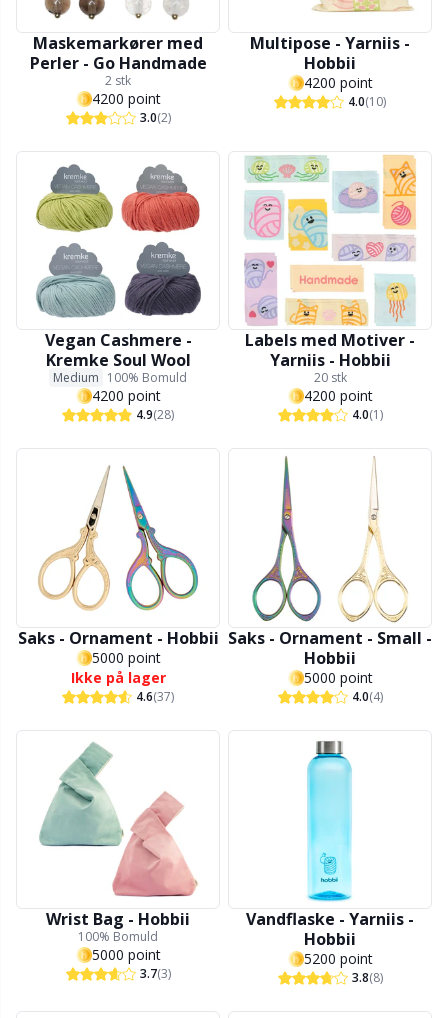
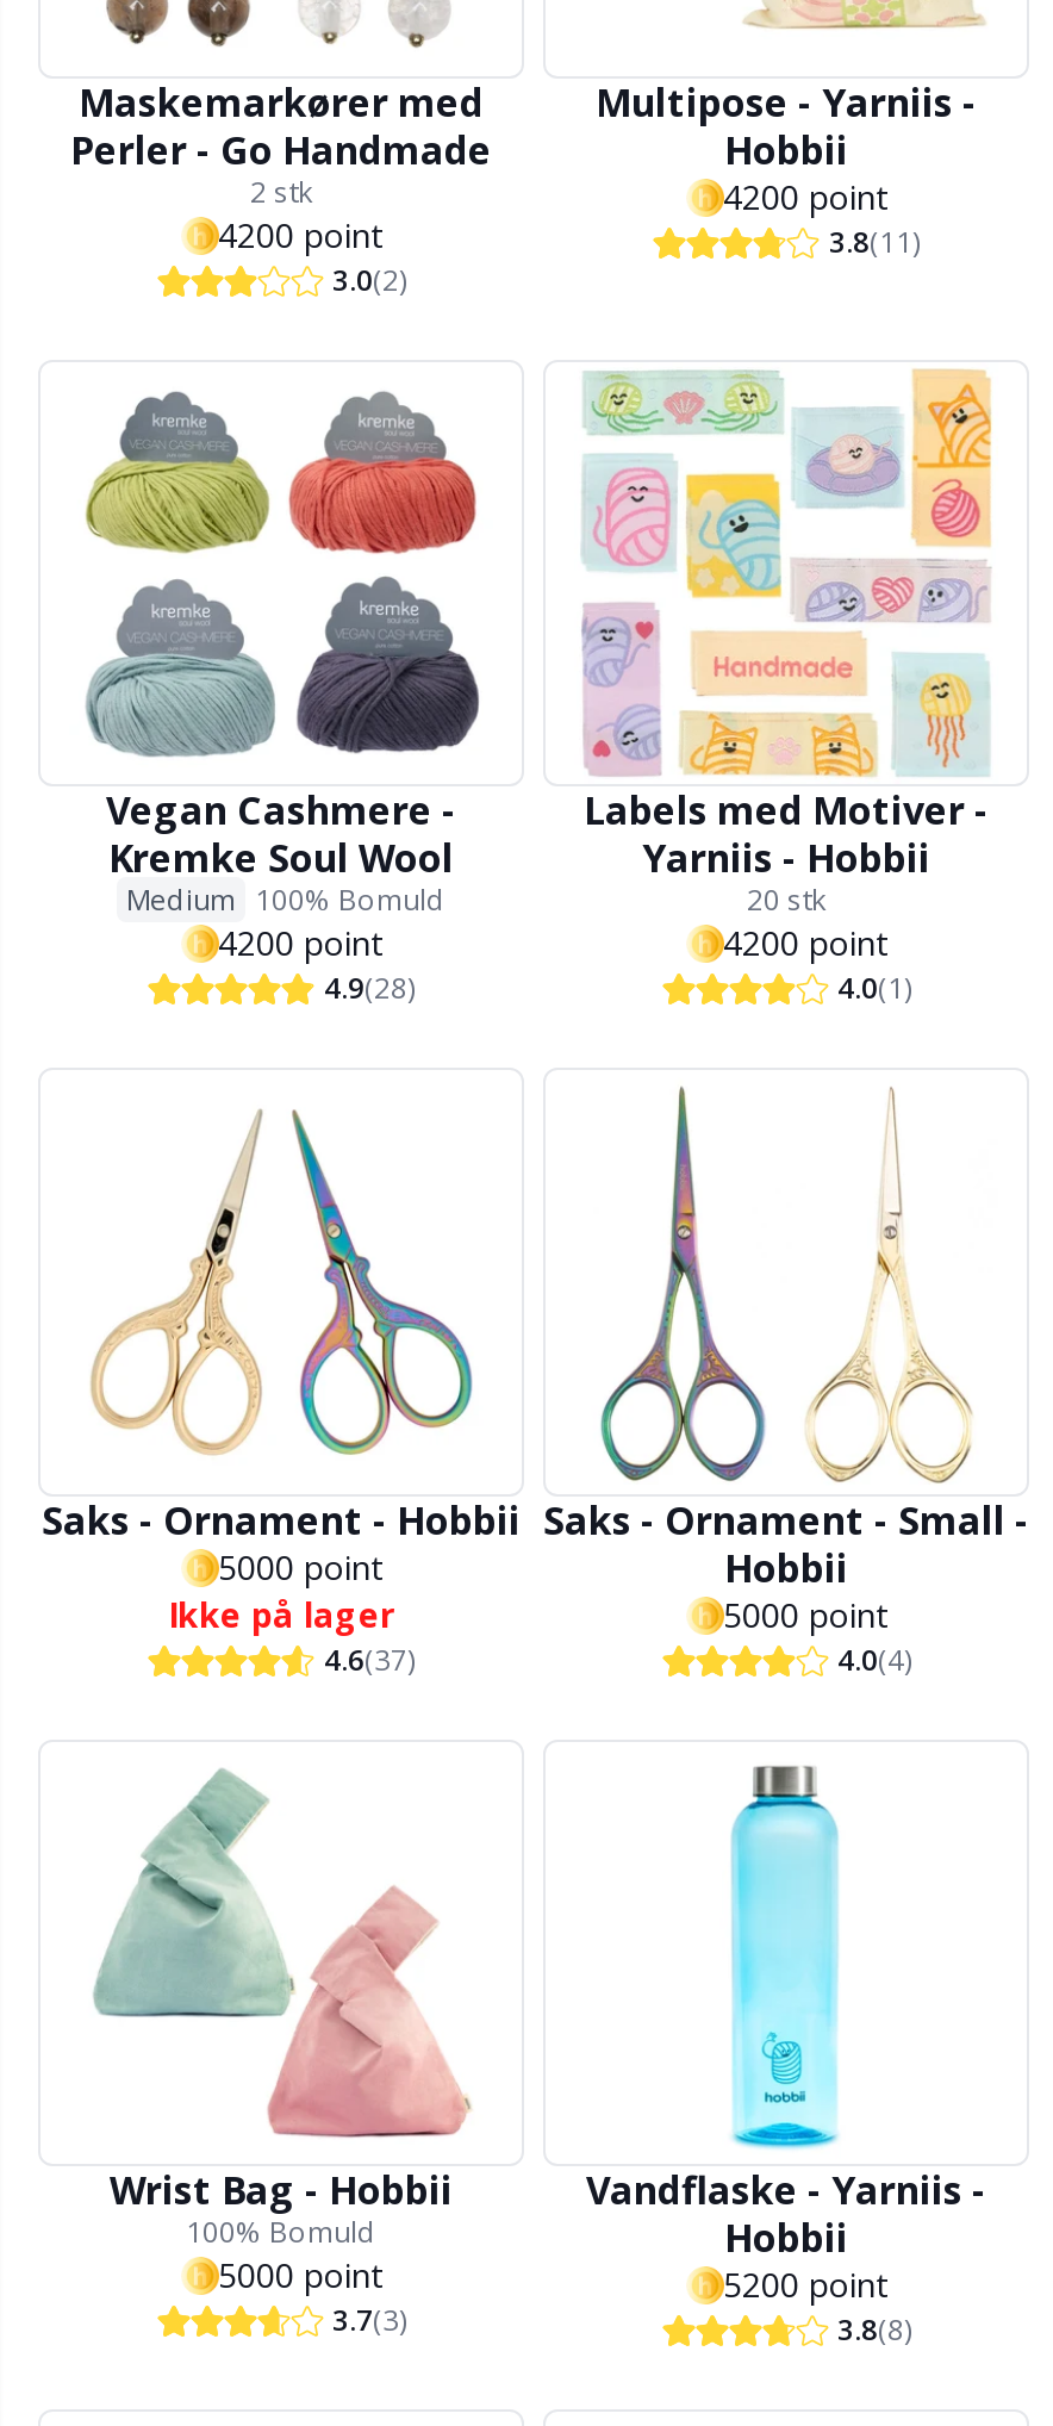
- 4.0(10)
+ 3.8(11)
